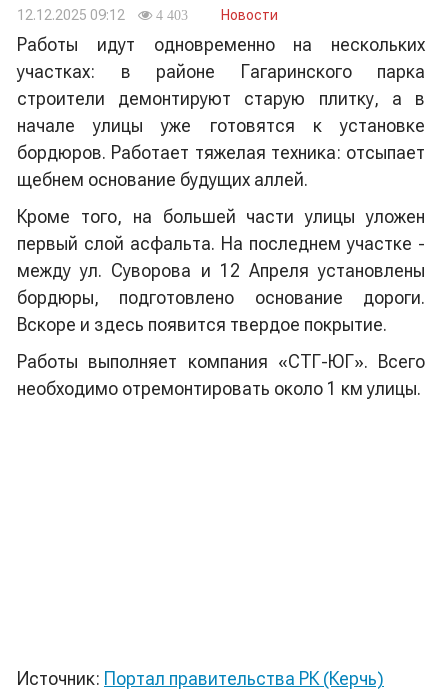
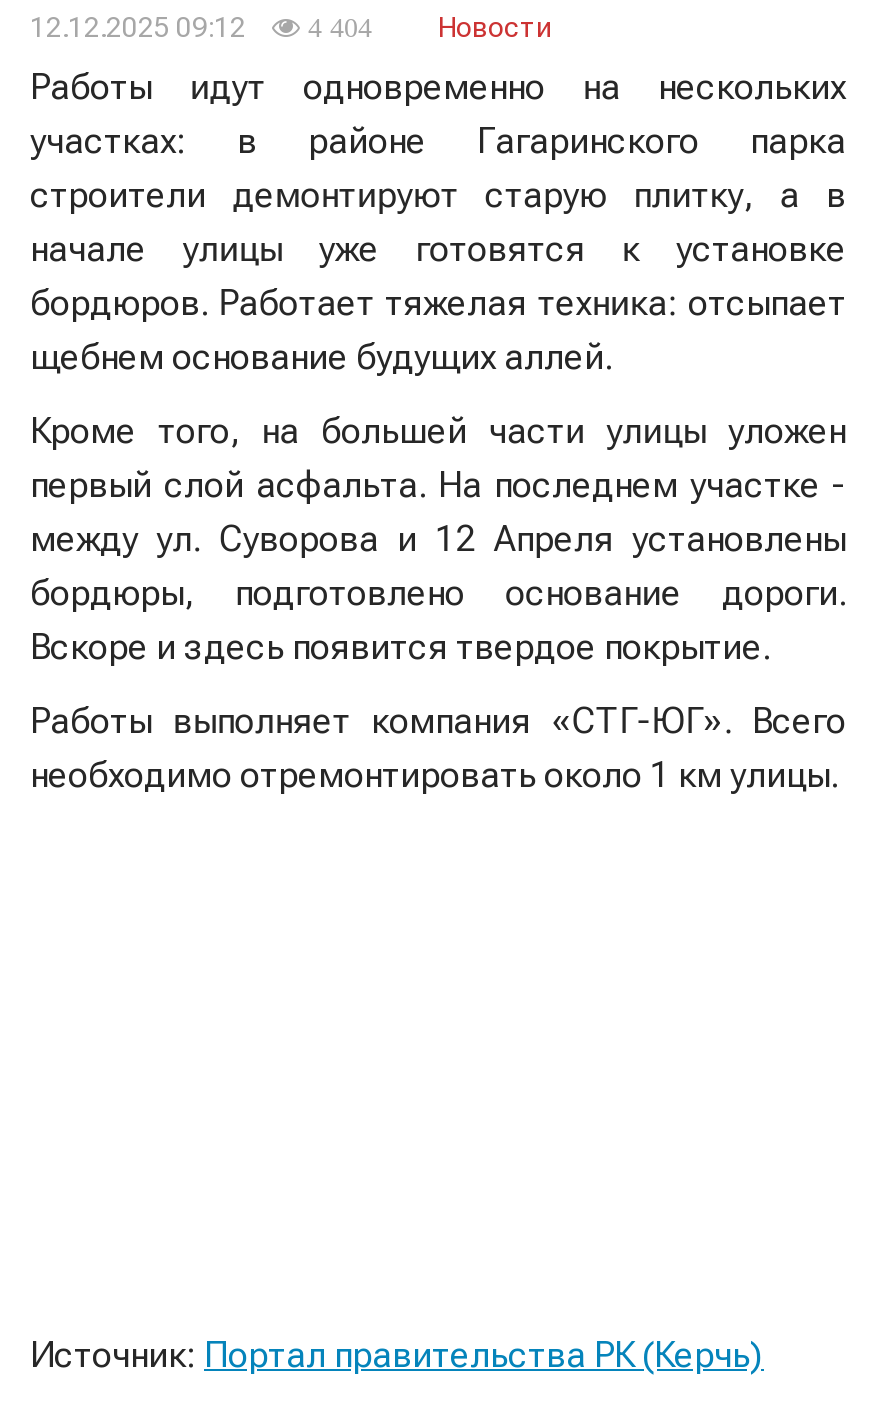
- 12.12.2025 09:12 4 403
+ 12.12.2025 09:12 4 404
